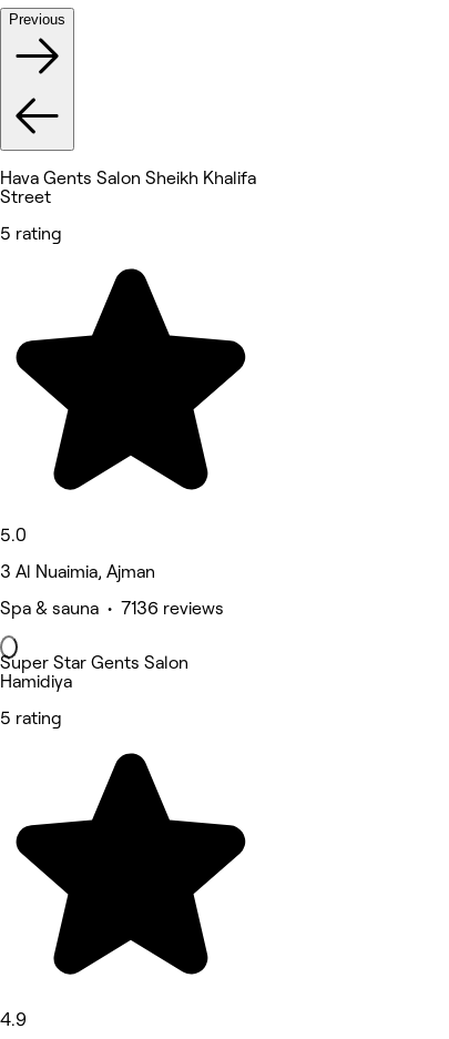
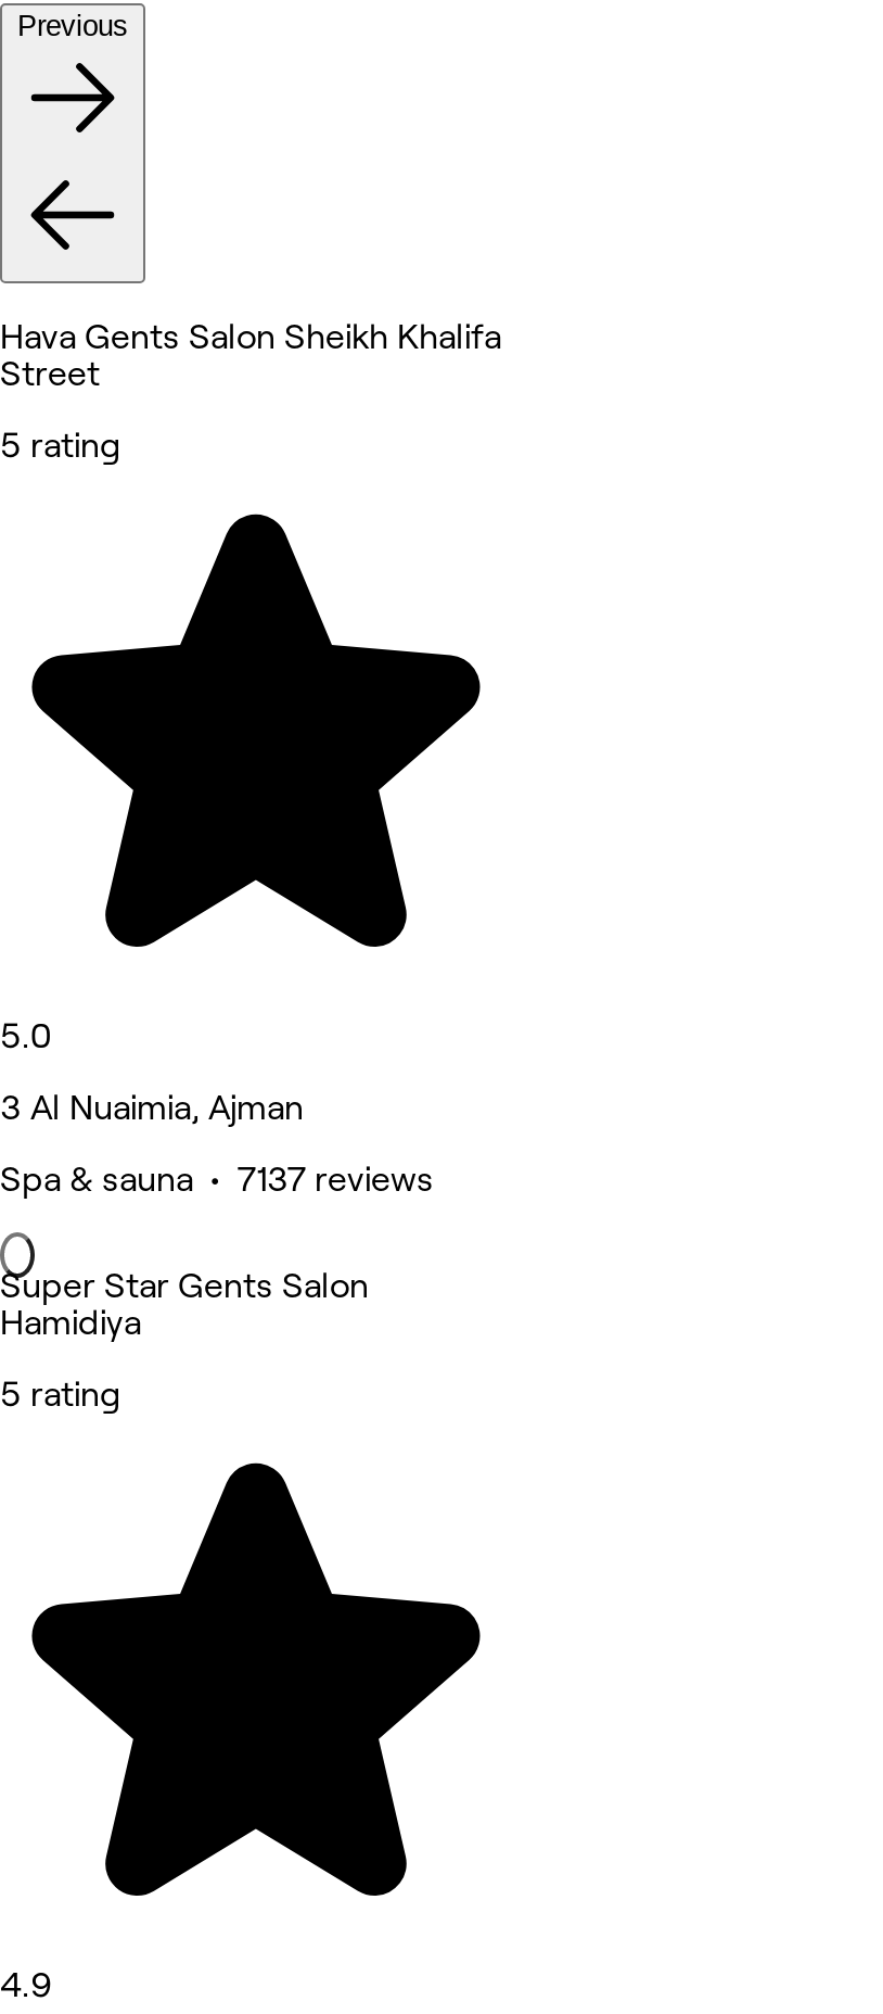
- Spa & sauna • 7136 reviews
+ Spa & sauna • 7137 reviews
